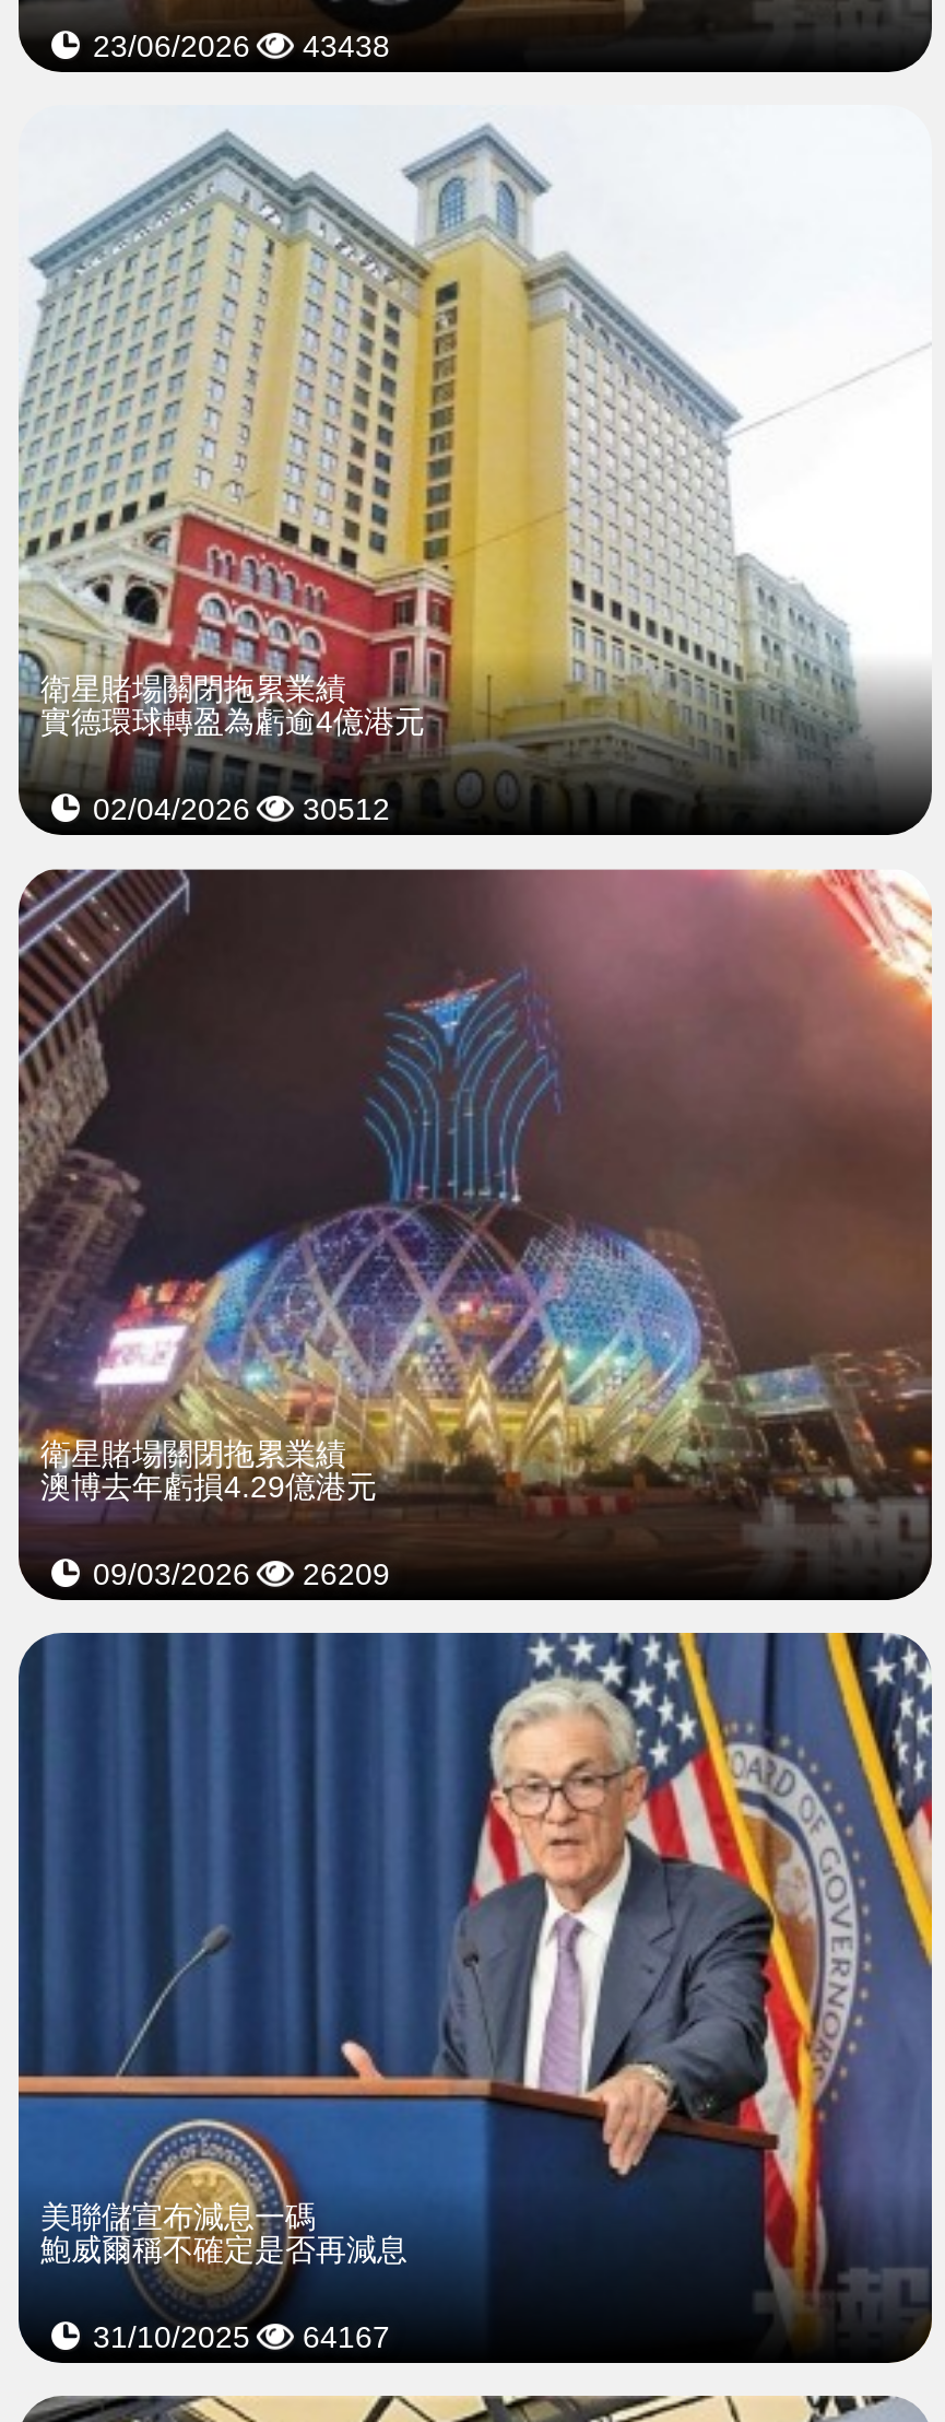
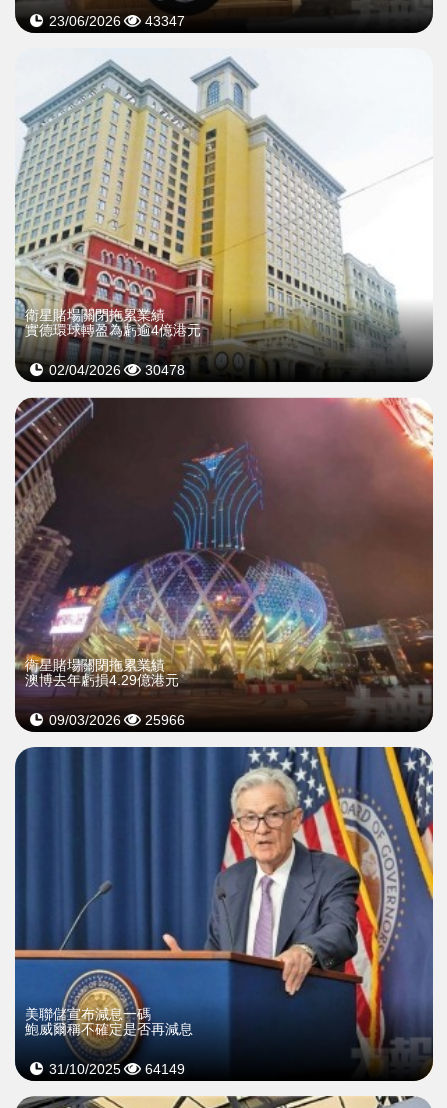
- 23/06/2026 43438
+ 23/06/2026 43347

- 02/04/2026 30512
+ 02/04/2026 30478

- 09/03/2026 26209
+ 09/03/2026 25966

- 31/10/2025 64167
+ 31/10/2025 64149
